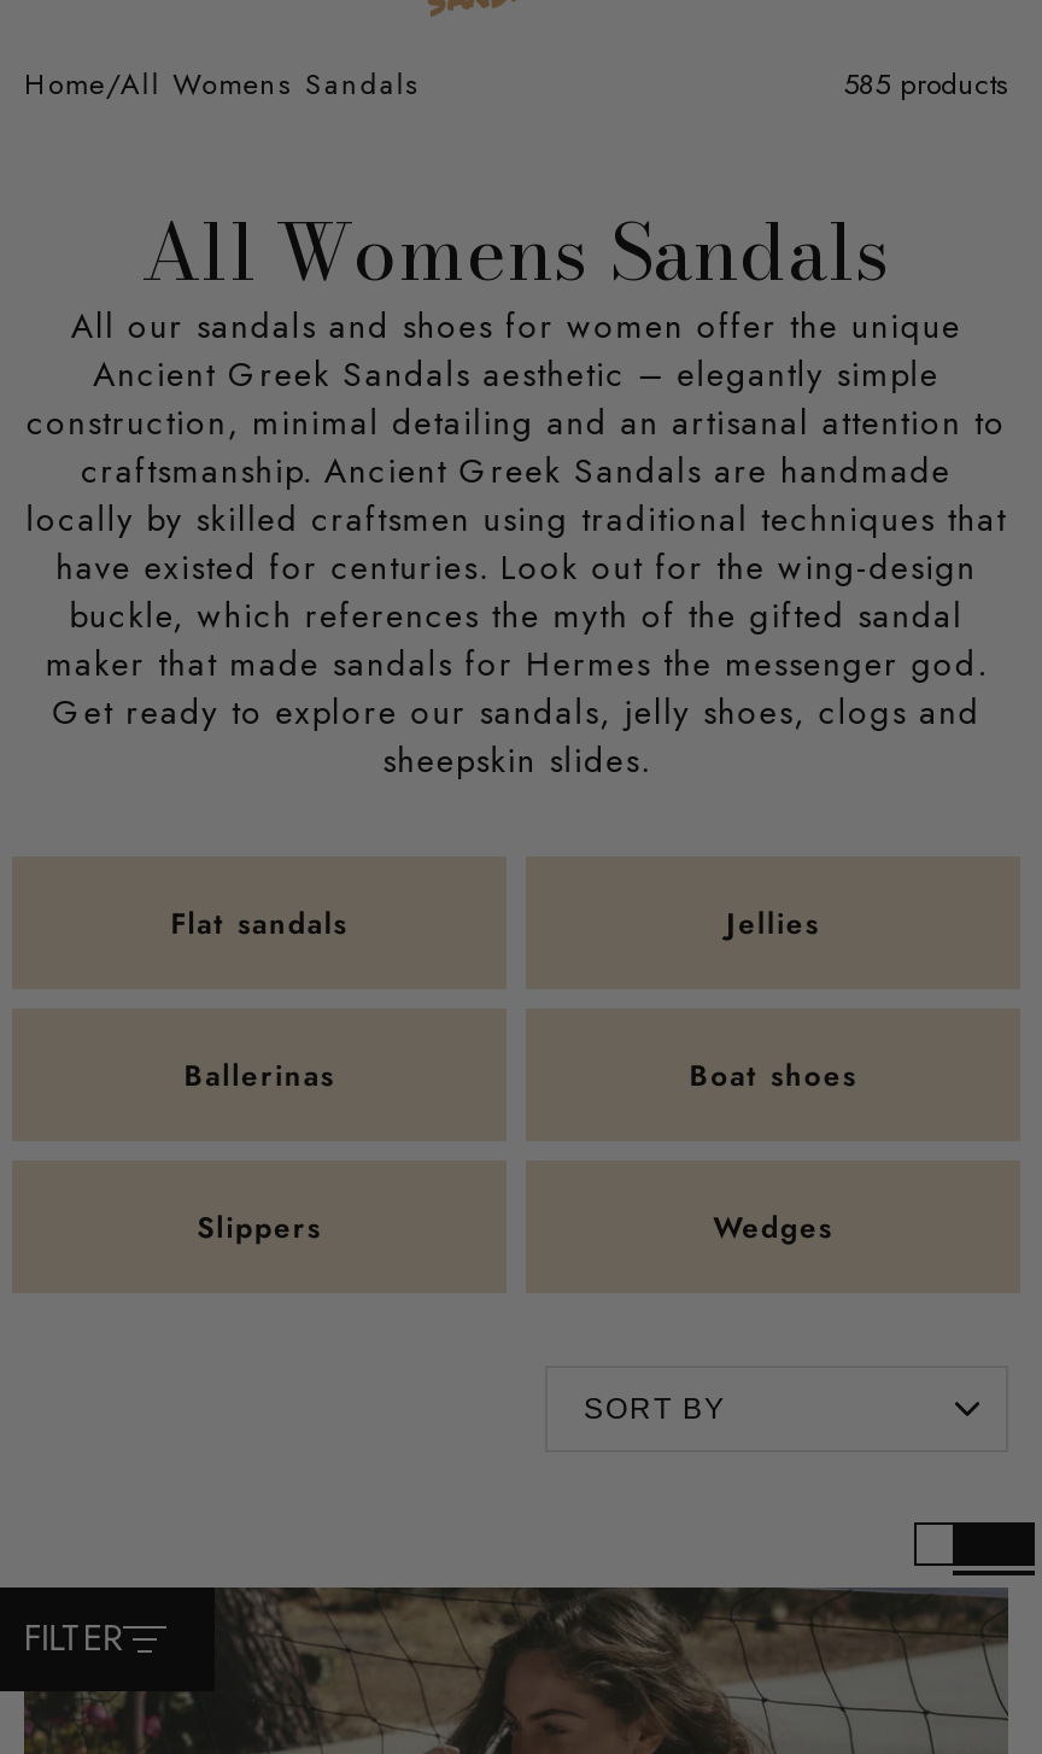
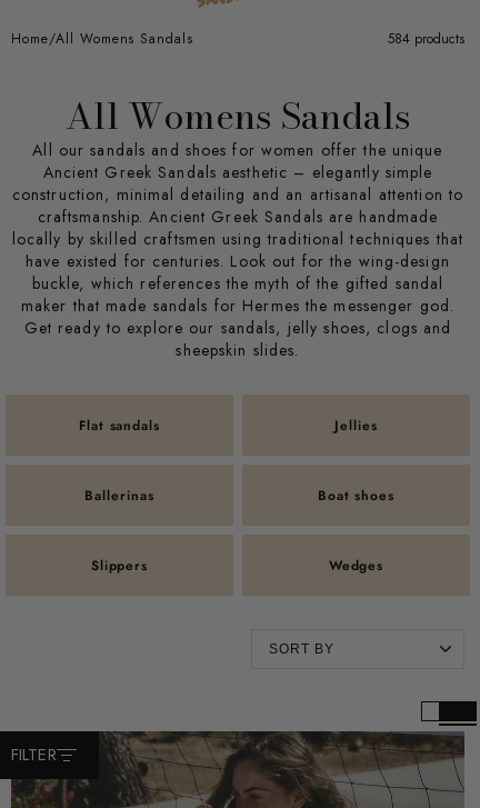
- 585 products
+ 584 products
